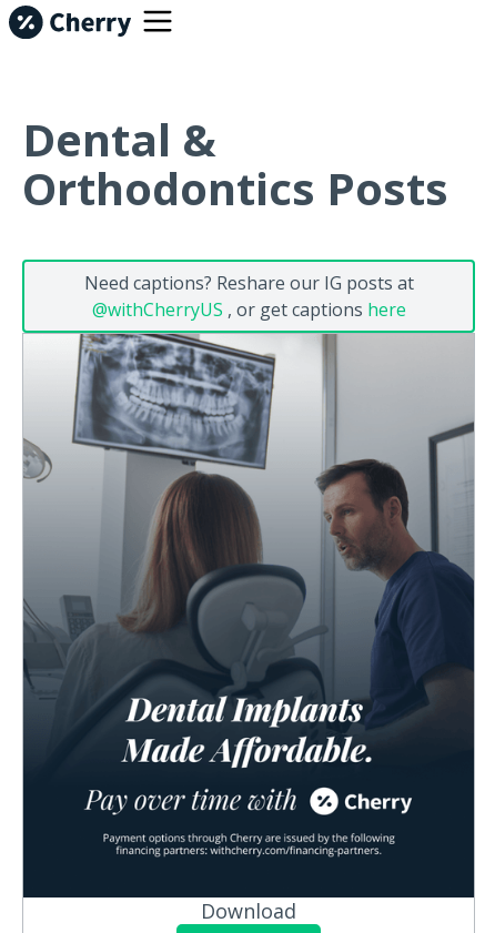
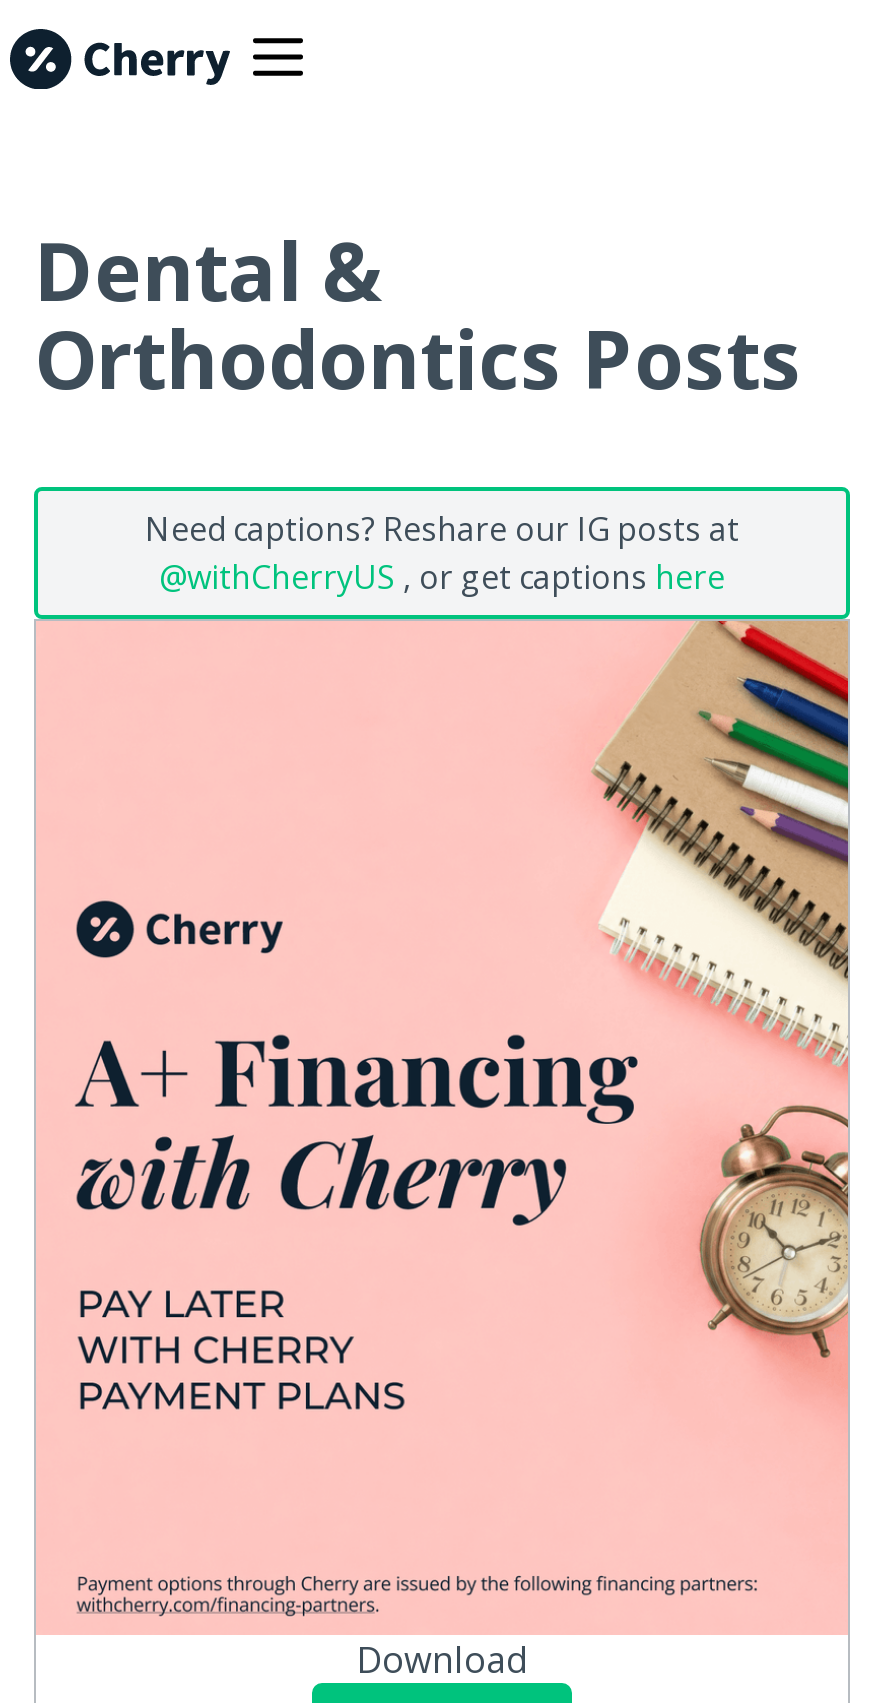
- [image]
+ [image]
